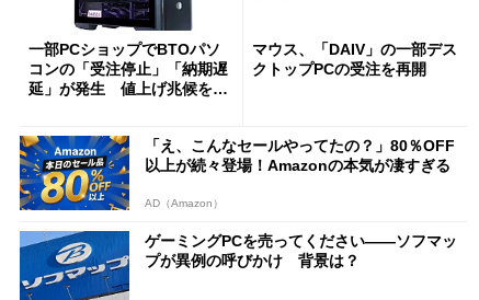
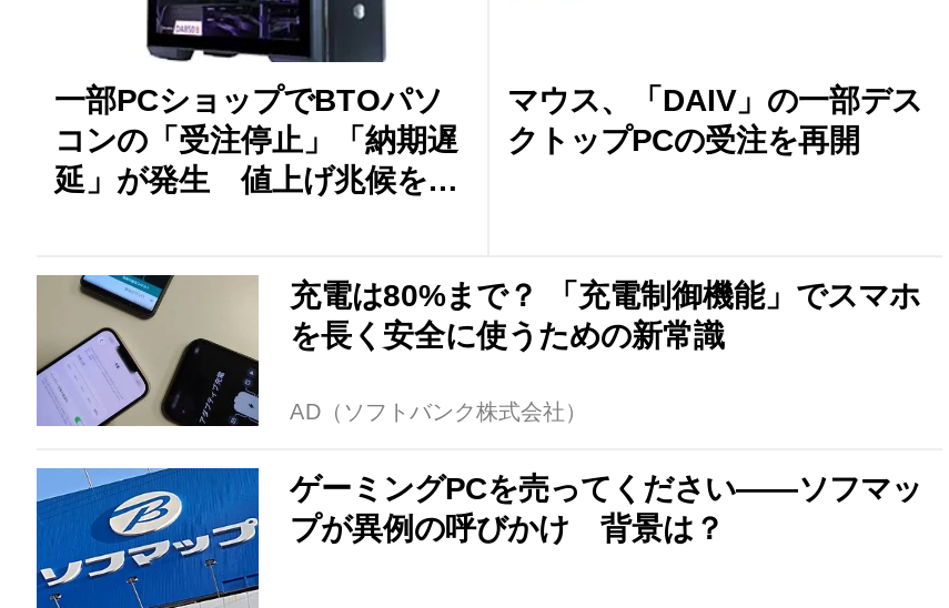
- [image]
- 「え、こんなセールやってたの？」80％OFF
- 以上が続々登場！Amazonの本気が凄すぎる
+ [image]
+ 充電は80%まで？ 「充電制御機能」でスマホ
+ を長く安全に使うための新常識

- AD（Amazon）
+ AD（ソフトバンク株式会社）
